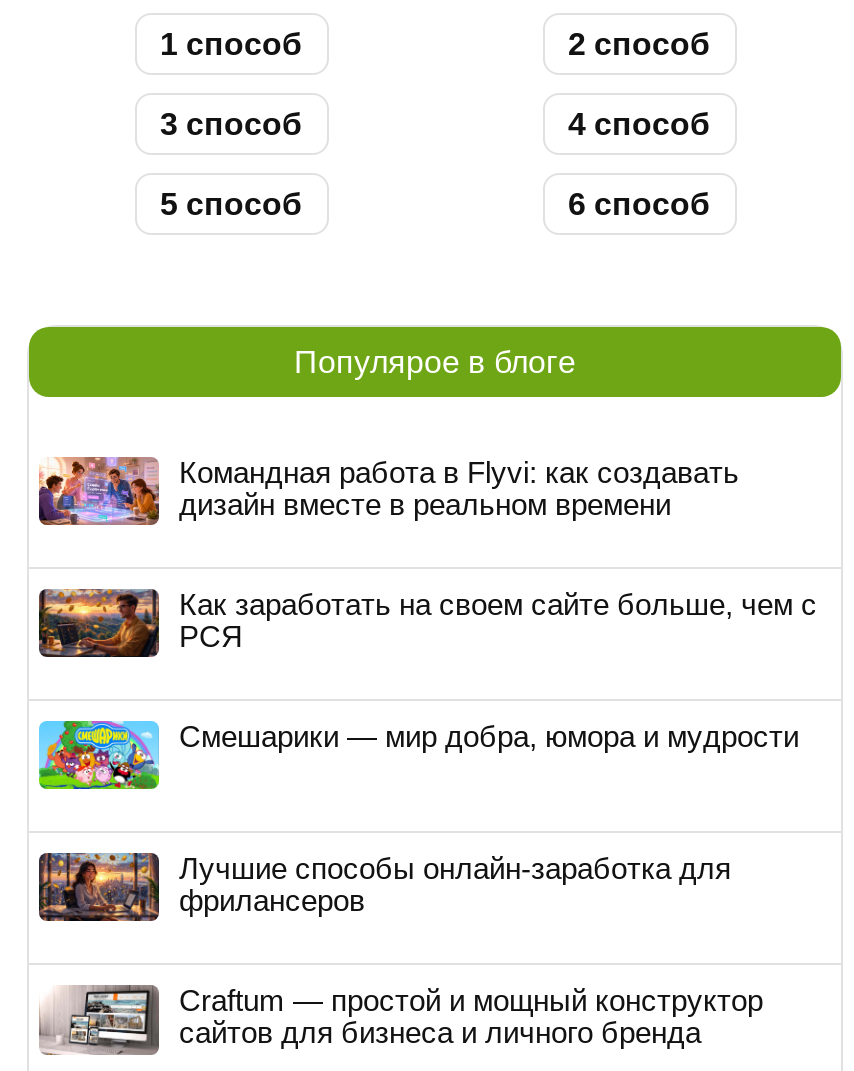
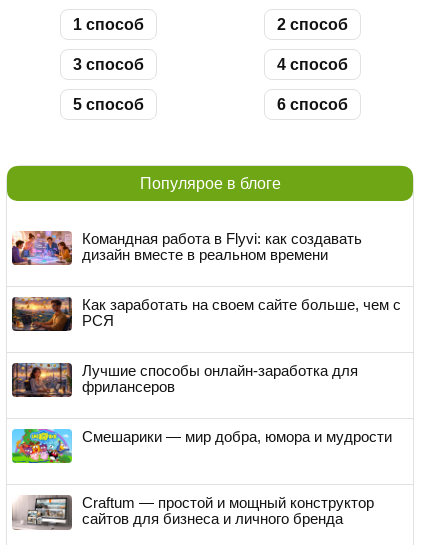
moved down: [image] | Смешарики — мир добра, юмора и мудрости

moved up: [image] | Лучшие способы онлайн-заработка для | фрилансеров
